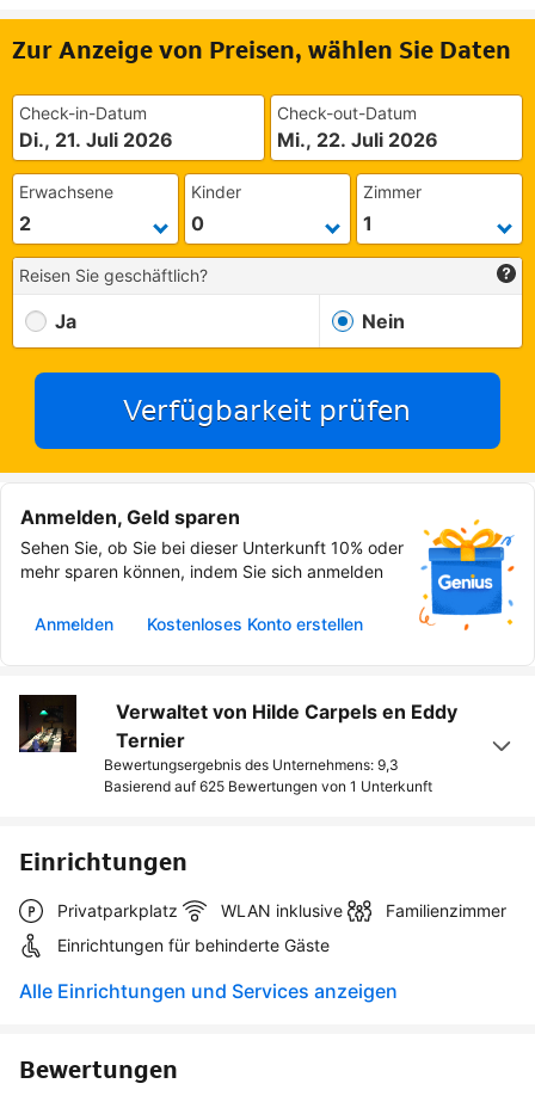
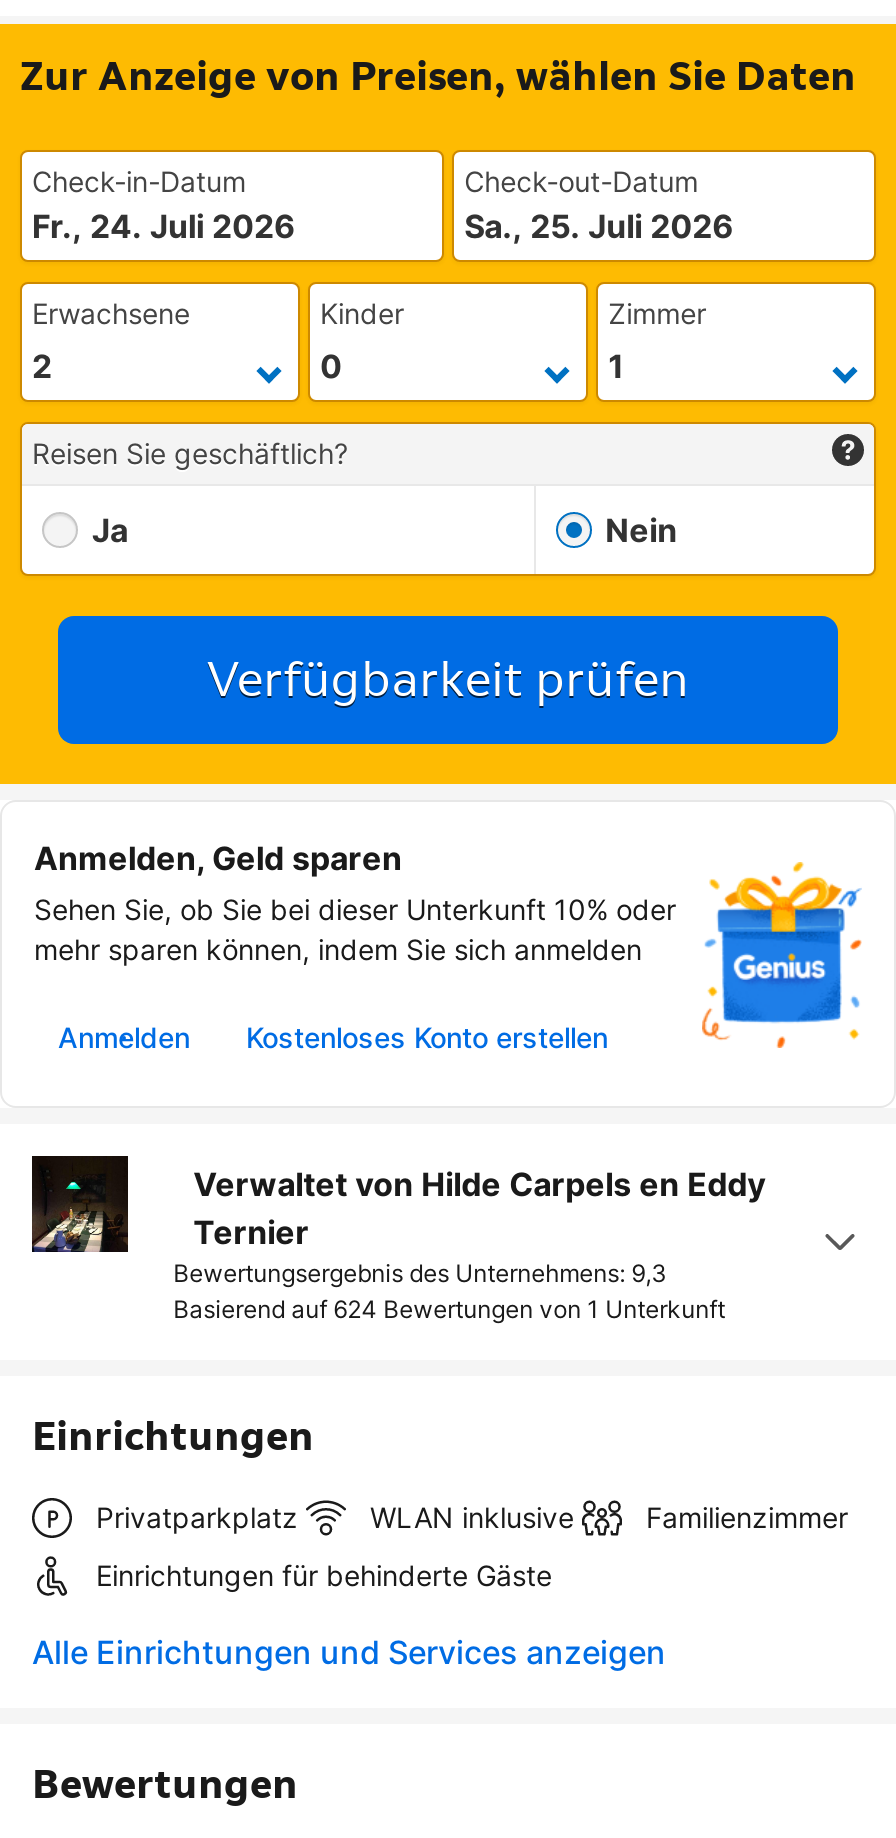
- Di., 21. Juli 2026
+ Fr., 24. Juli 2026

- Mi., 22. Juli 2026
+ Sa., 25. Juli 2026

- Basierend auf 625 Bewertungen von 1 Unterkunft
+ Basierend auf 624 Bewertungen von 1 Unterkunft
